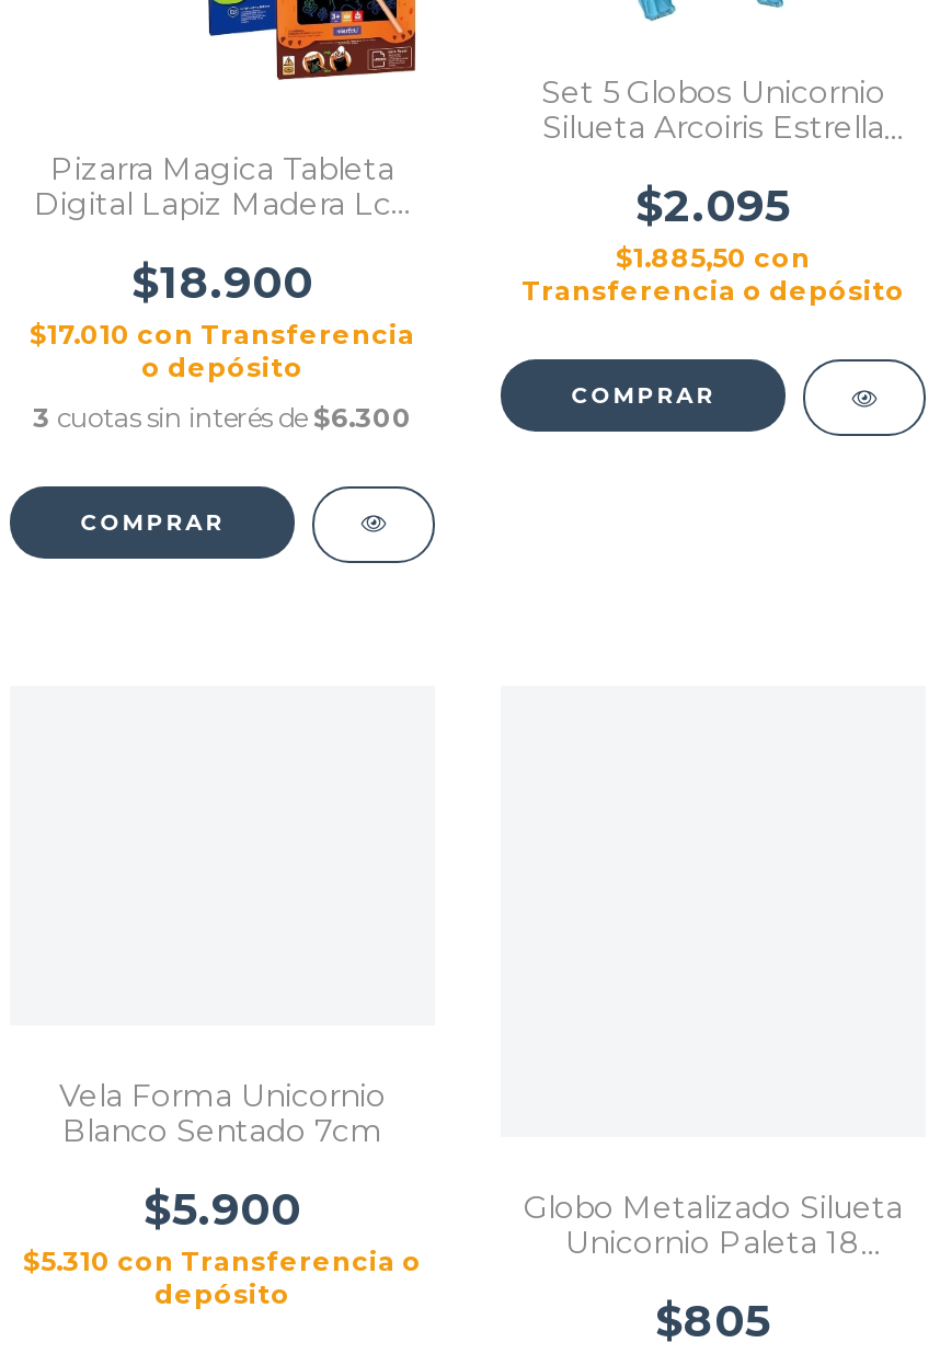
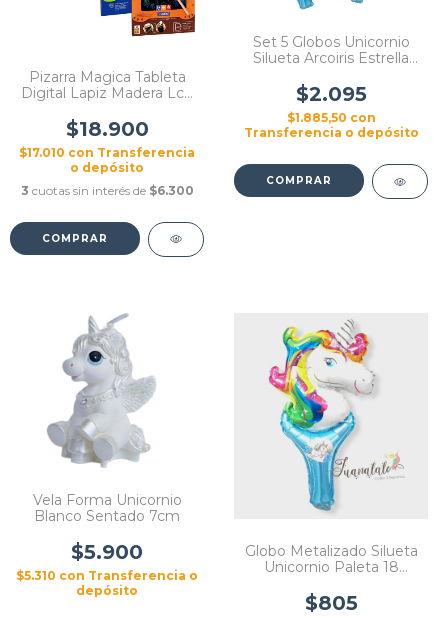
+ [image]

+ [image]
